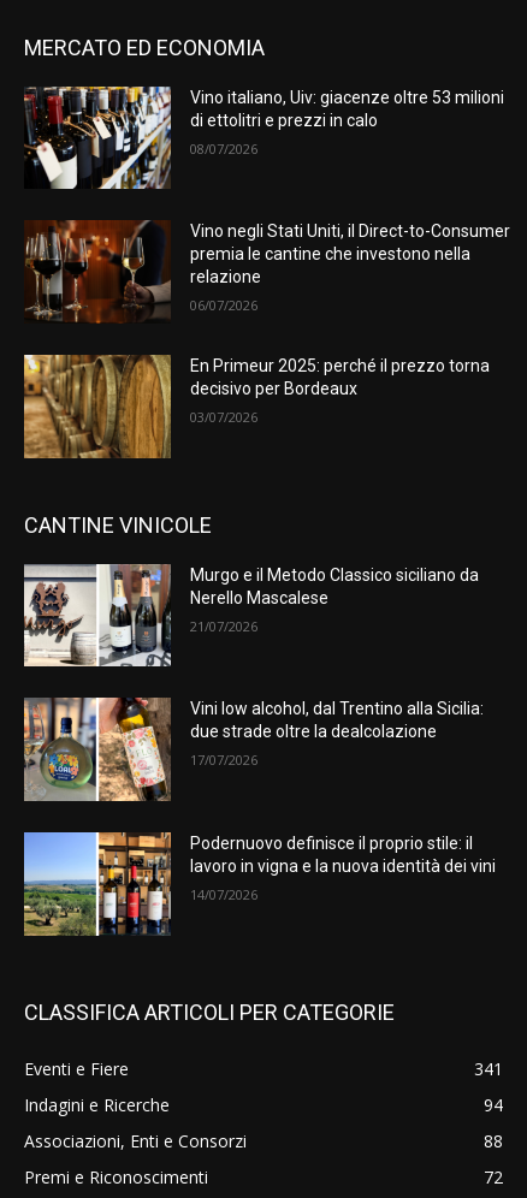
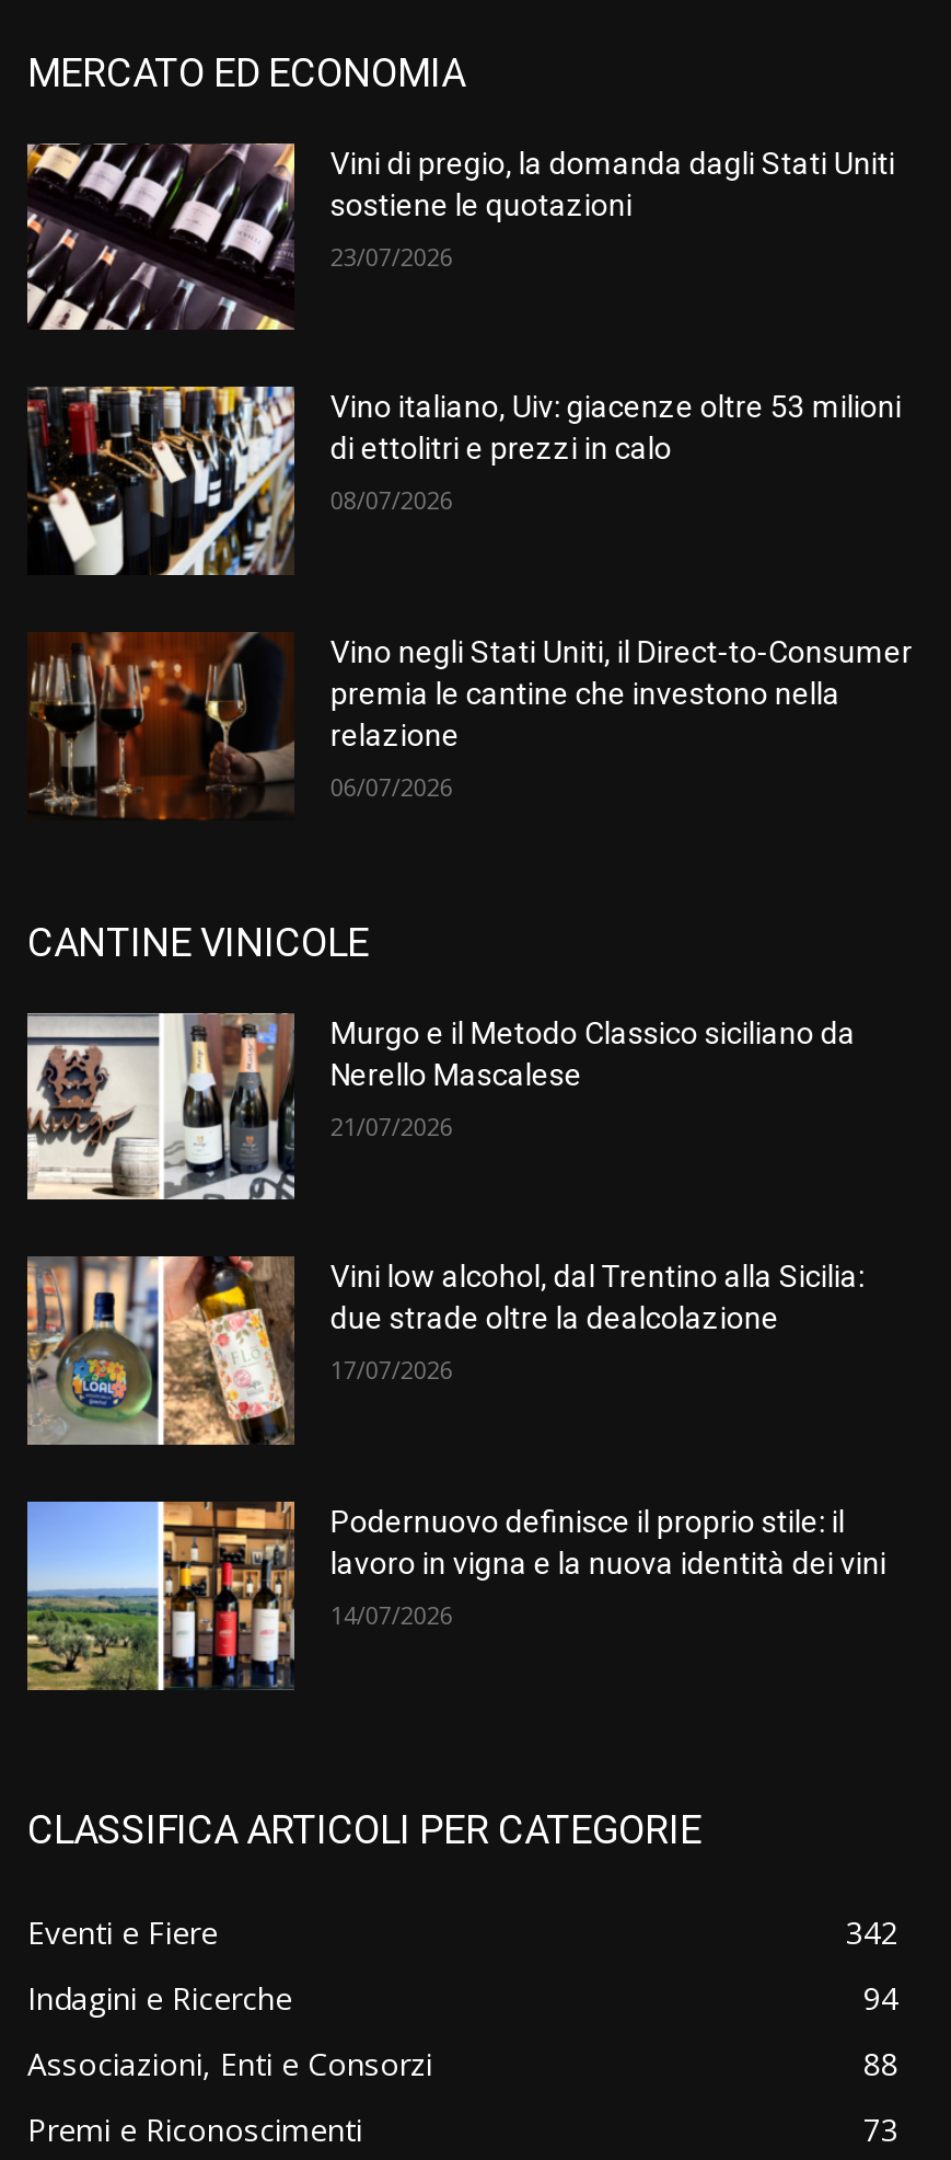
+ [image]
+ Vini di pregio, la domanda dagli Stati Uniti
+ sostiene le quotazioni
+ 23/07/2026

moved down: [image] | Vino italiano, Uiv: giacenze oltre 53 milioni | di ettolitri e prezzi in calo | 08/07/2026 | Vino negli Stati Uniti, il Direct-to-Consumer | premia le cantine che investono nella | relazione | 06/07/2026

- [image]
- En Primeur 2025: perché il prezzo torna
- decisivo per Bordeaux
- 03/07/2026

- 341
+ 342

- 72
+ 73
